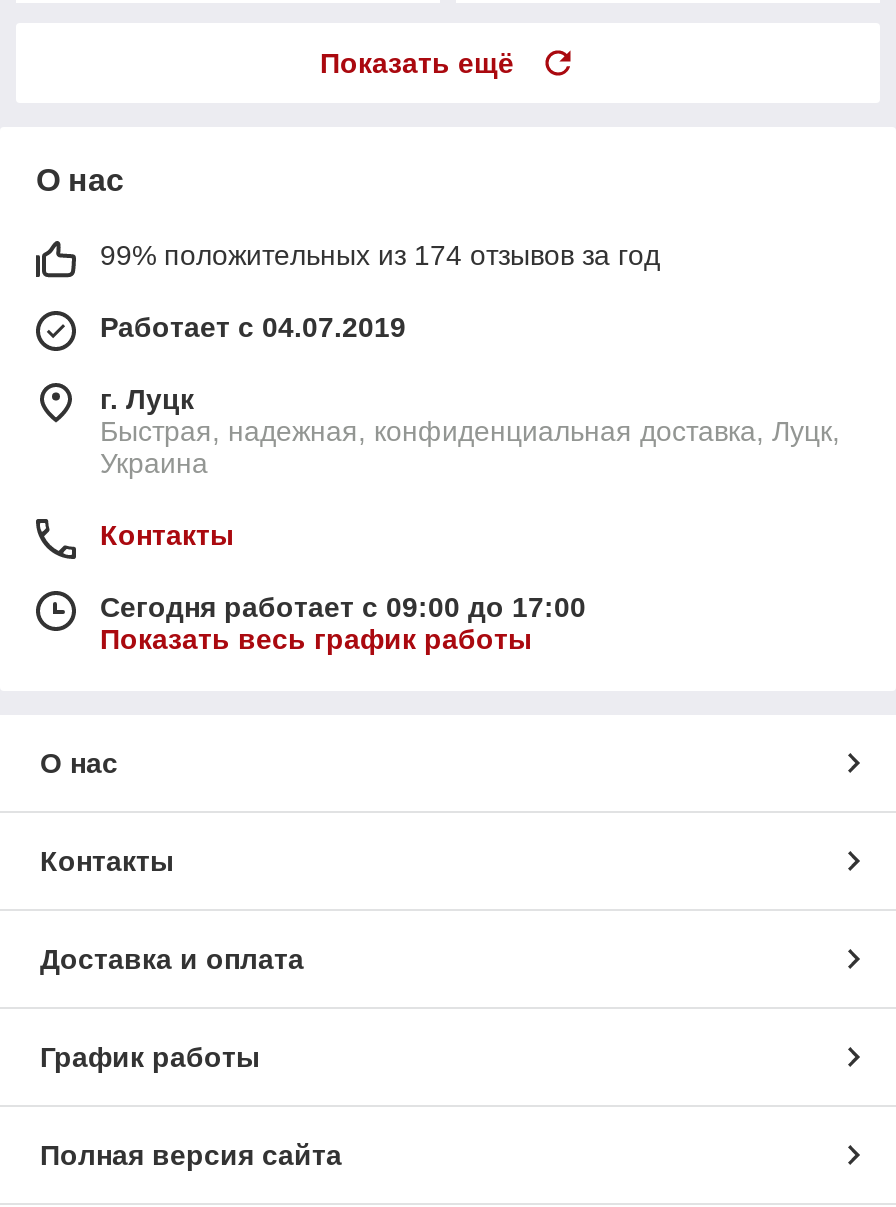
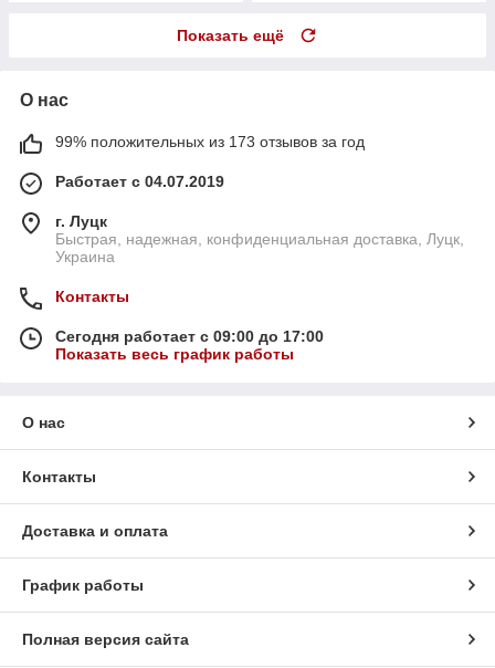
- 99% положительных из 174 отзывов за год
+ 99% положительных из 173 отзывов за год
